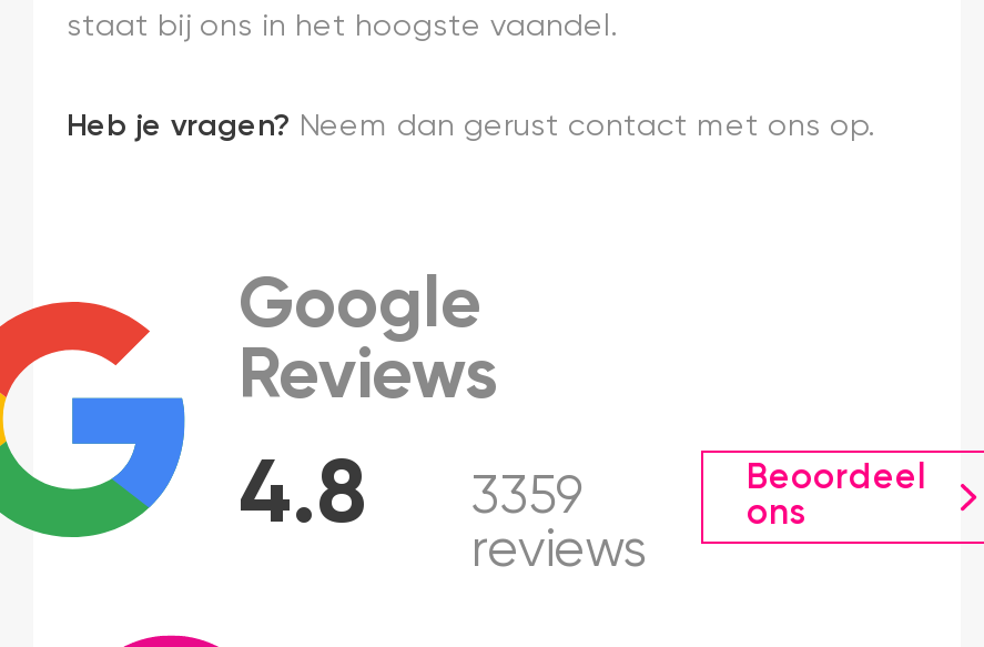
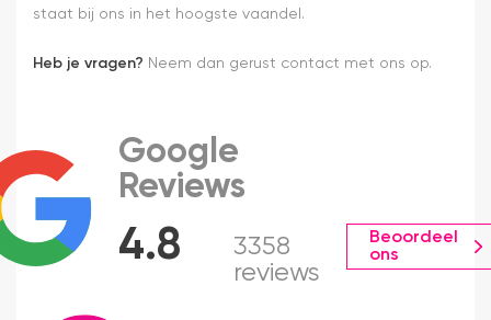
- 4.8 3359
+ 4.8 3358
